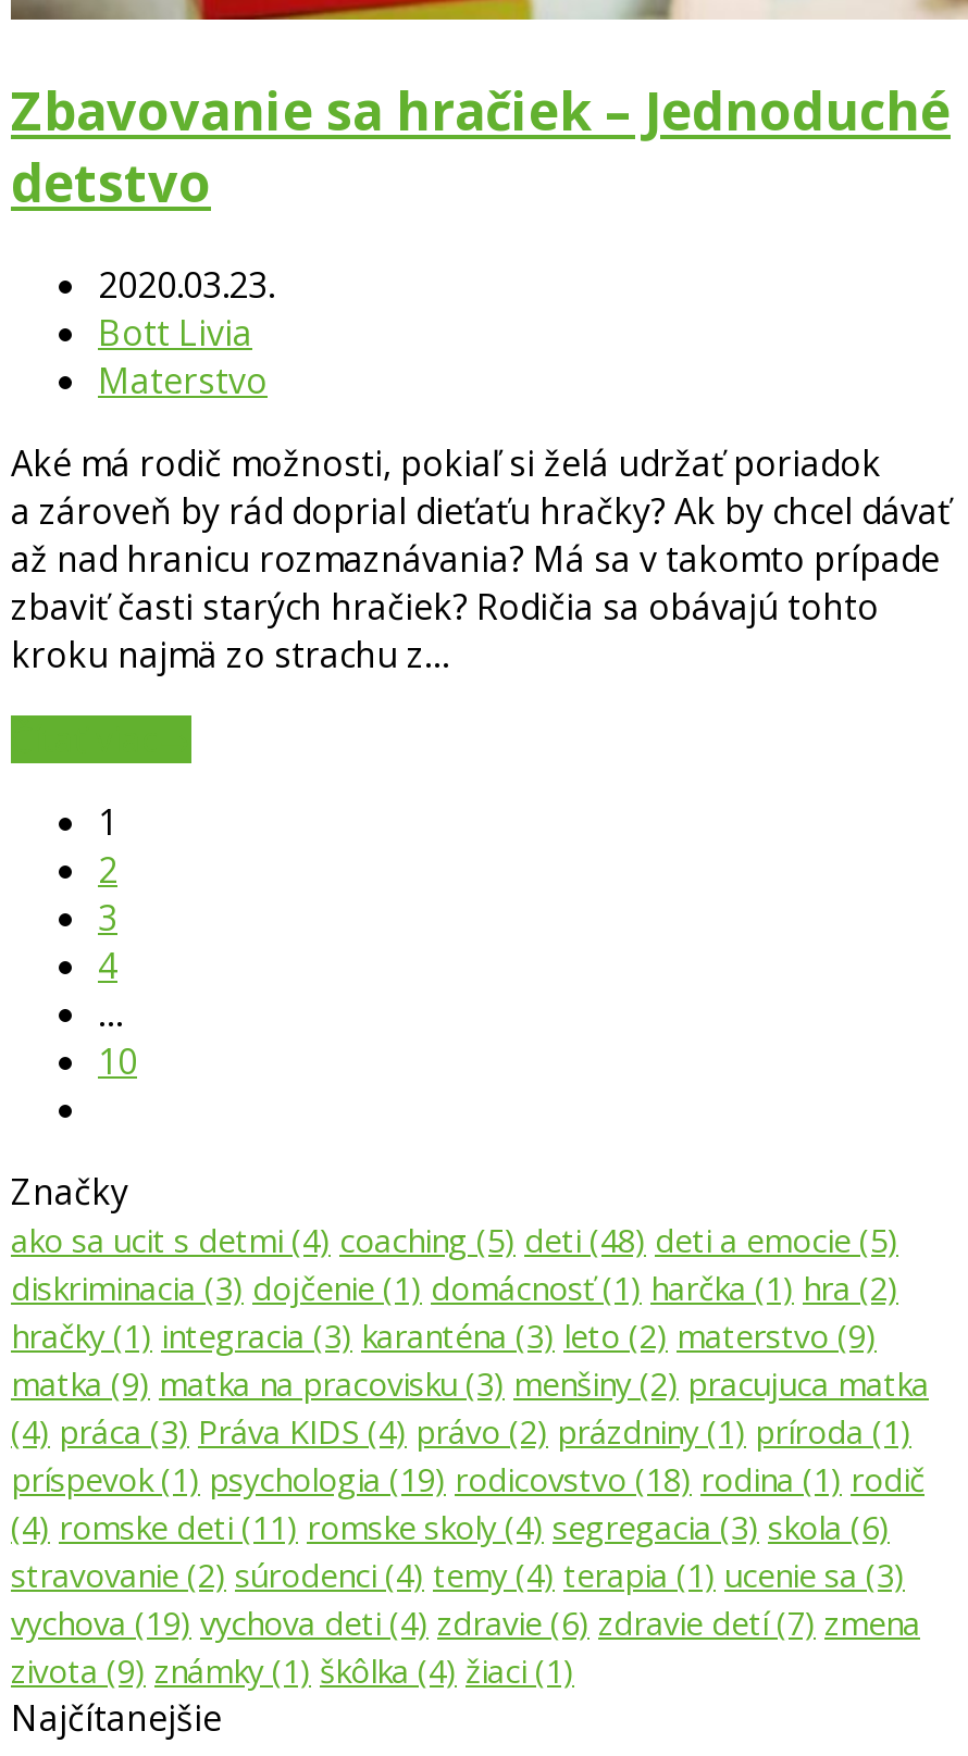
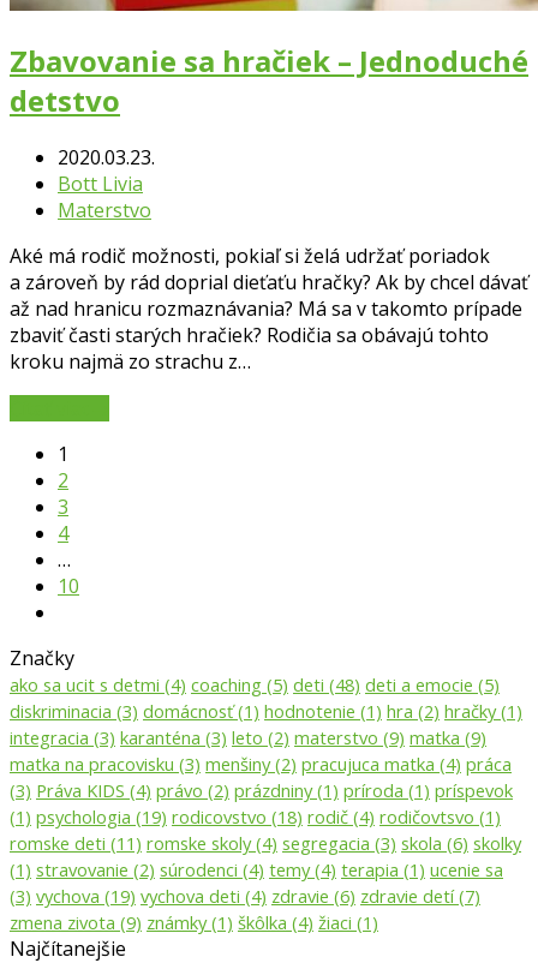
- diskriminacia (3) dojčenie (1) domácnosť(1) harčka (1) hra (2)
- hračky (1) integracia (3) karanténa (3) leto (2) materstvo (9)
- matka (9) matka na pracovisku (3) menšiny (2) pracujuca matka
- (4) práca (3) Práva KIDS (4) právo (2) prázdniny (1) príroda (1)
- príspevok (1) psychologia (19) rodicovstvo (18) rodina (1) rodič
- (4) romske deti (11) romske skoly (4) segregacia (3) skola (6)
- stravovanie (2) súrodenci (4) temy (4) terapia (1) ucenie sa (3)
- vychova (19) vychova deti (4) zdravie (6) zdravie detí (7) zmena
- zivota (9) známky (1) škôlka (4) žiaci (1)
+ diskriminacia (3) domácnosť(1) hodnotenie (1) hra (2) hračky (1)
+ integracia (3) karanténa (3) leto (2) materstvo (9) matka (9)
+ matka na pracovisku (3) menšiny (2) pracujuca matka (4) práca
+ (3) Práva KIDS (4) právo (2) prázdniny (1) príroda (1) príspevok
+ (1) psychologia (19) rodicovstvo (18) rodič (4) rodičovtsvo (1)
+ romske deti (11) romske skoly (4) segregacia (3) skola (6) skolky
+ (1) stravovanie (2) súrodenci (4) temy (4) terapia (1) ucenie sa
+ (3) vychova (19) vychova deti (4) zdravie (6) zdravie detí (7)
+ zmena zivota (9) známky (1) škôlka (4) žiaci (1)
